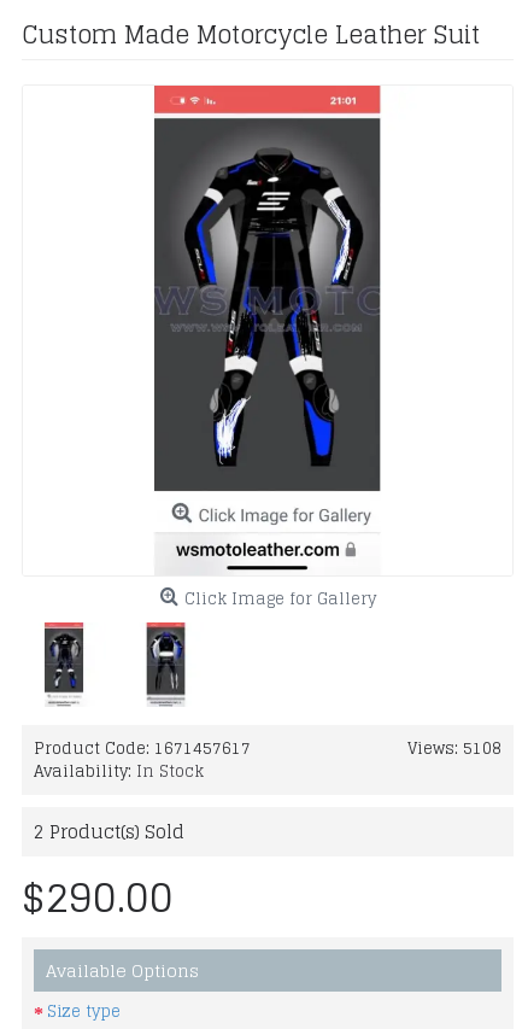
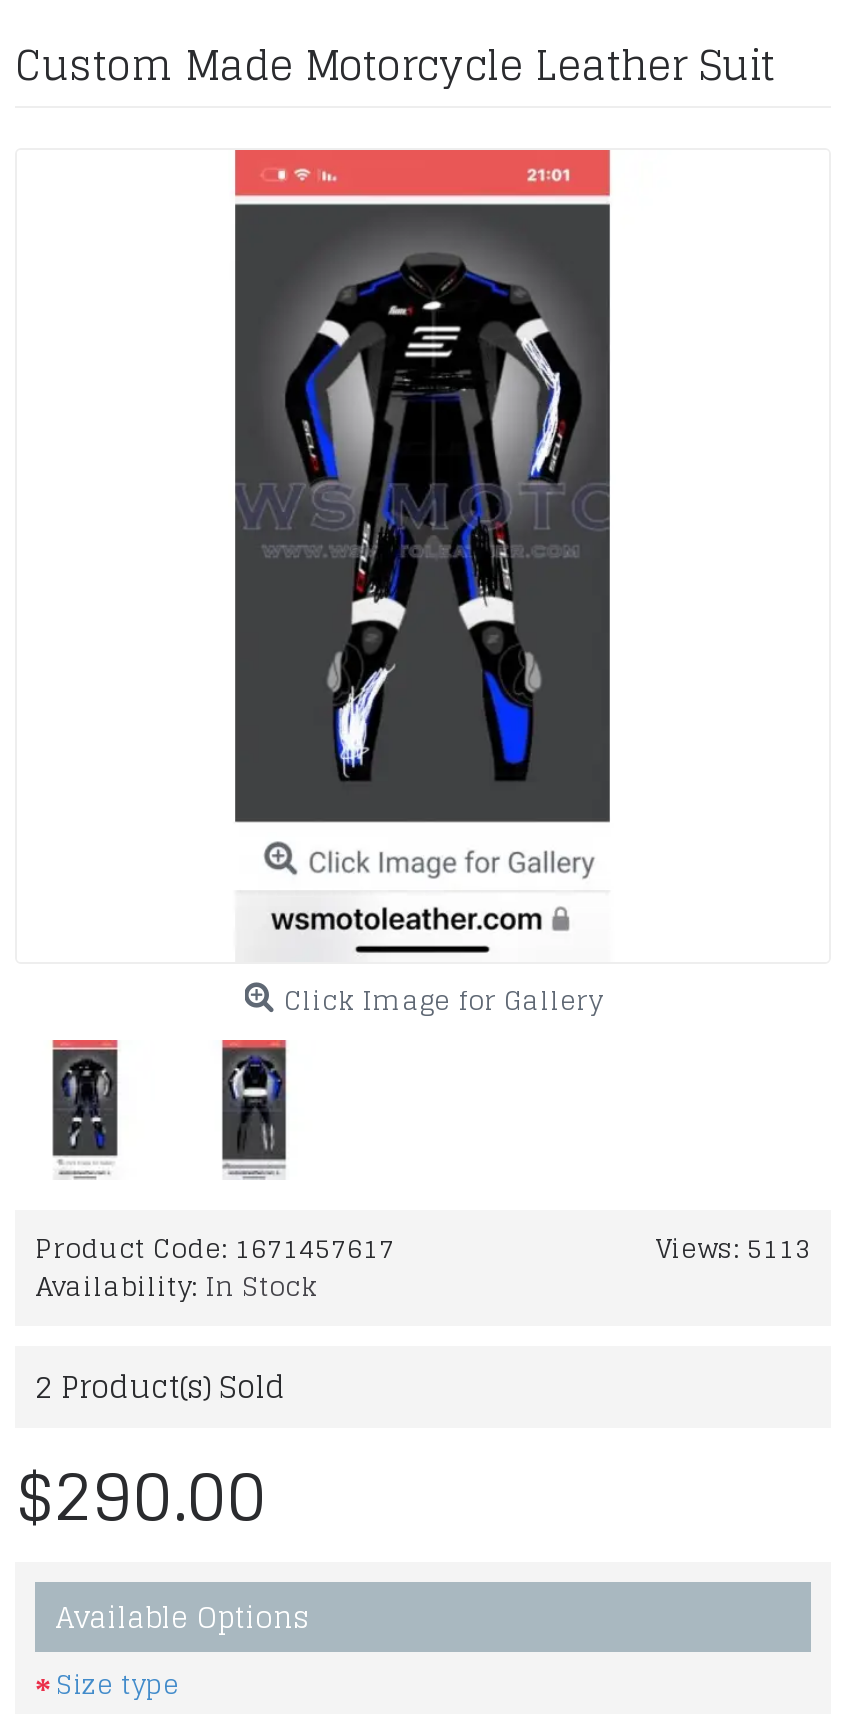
- Views: 5108
+ Views: 5113
